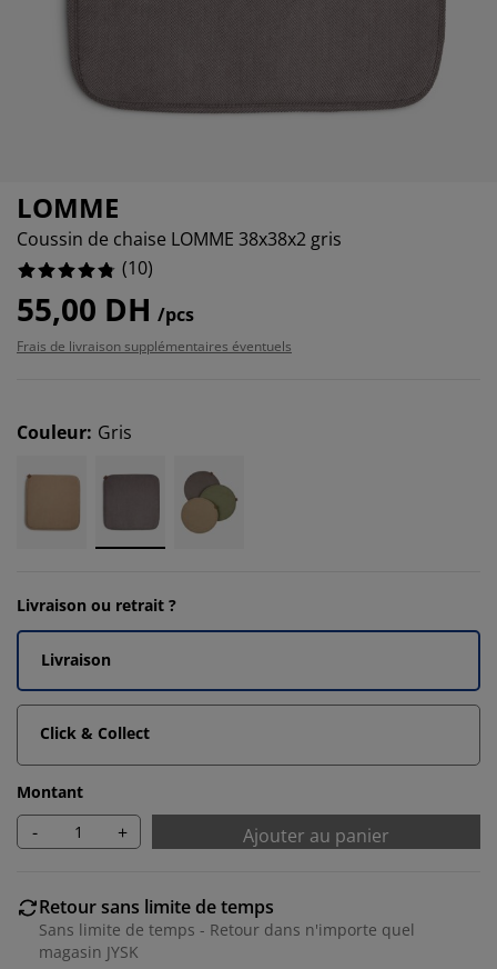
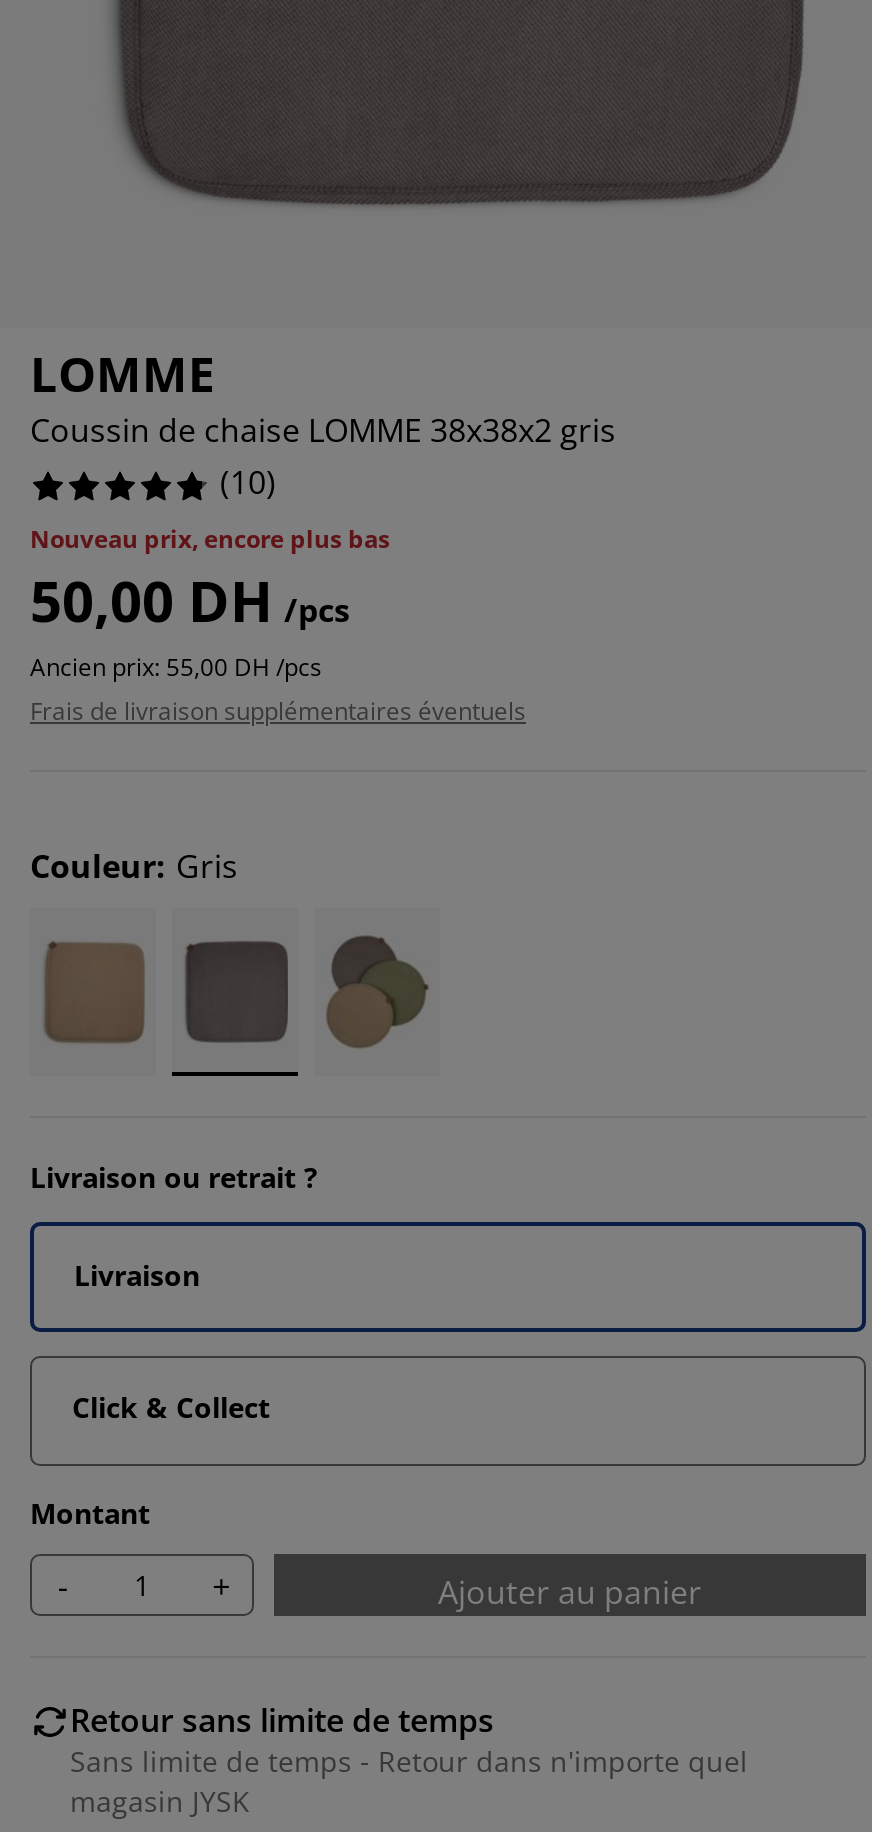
- 55,00 DH /pcs
+ Nouveau prix, encore plus bas
+ 50,00 DH /pcs
+ Ancien prix: 55,00 DH /pcs
